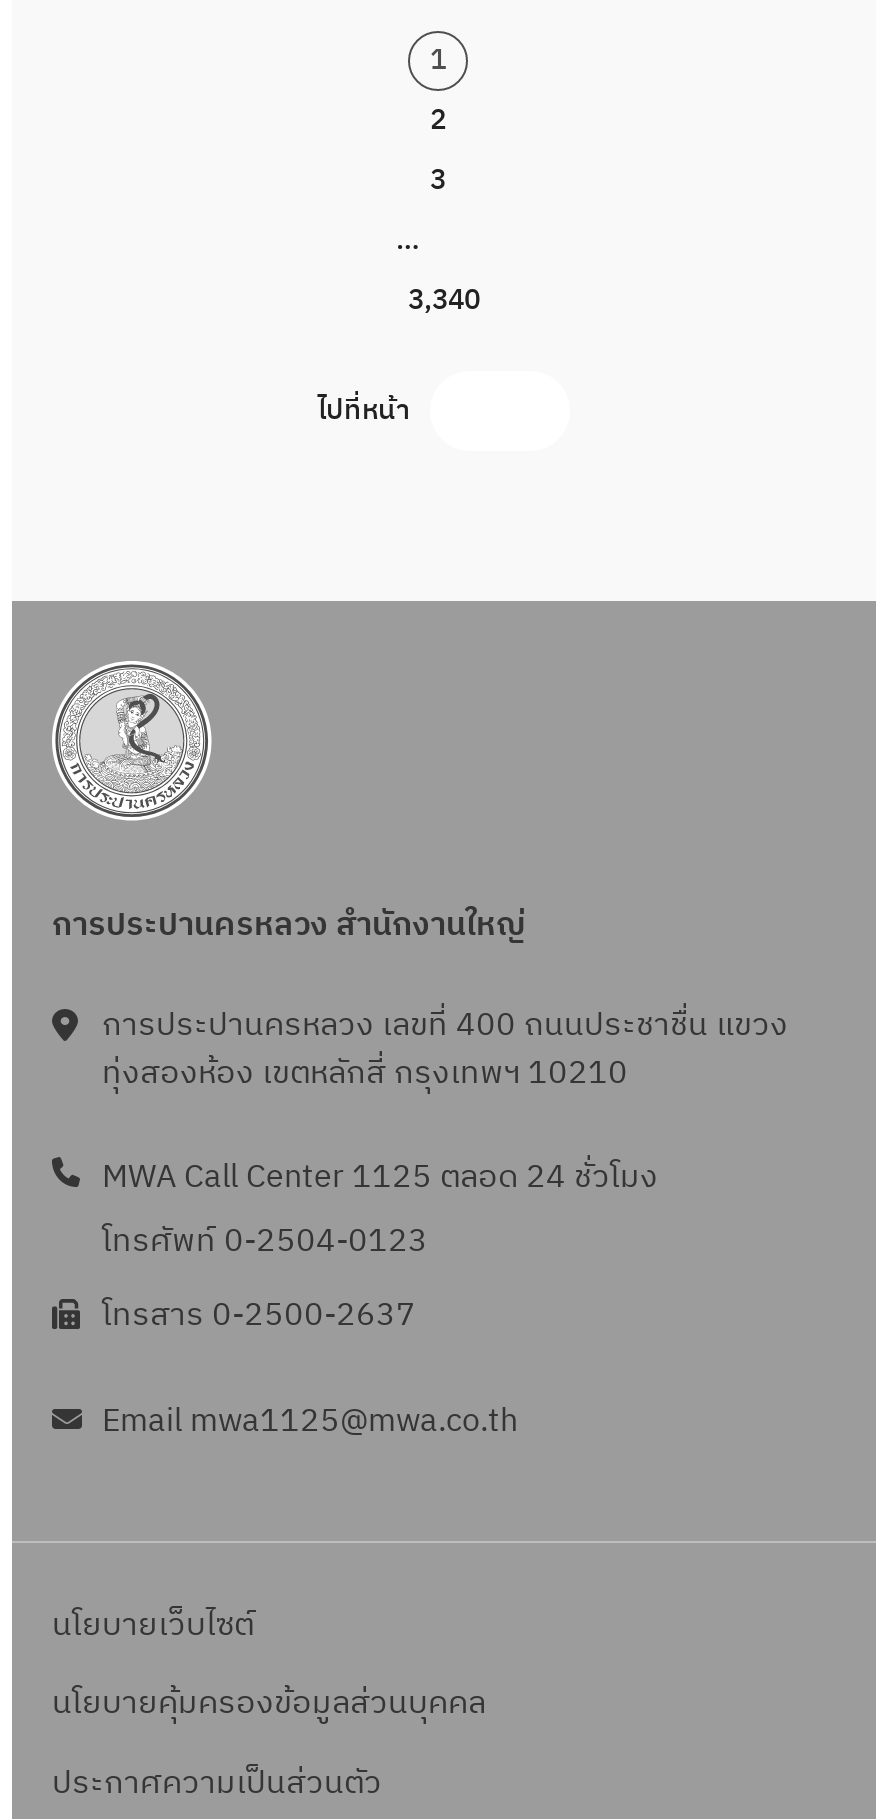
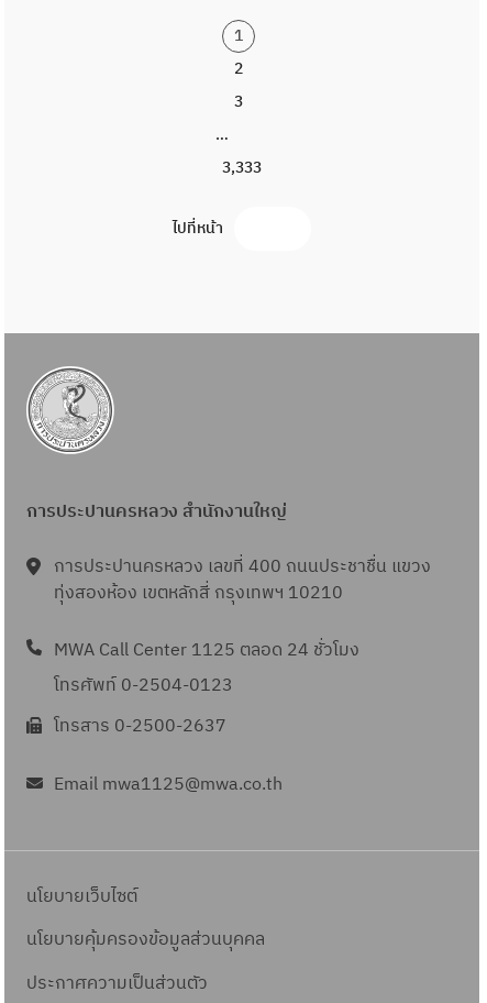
- 3,340
+ 3,333
